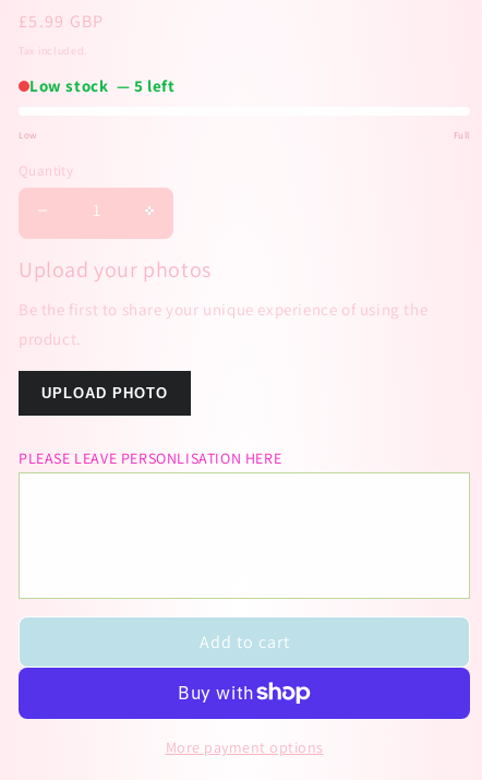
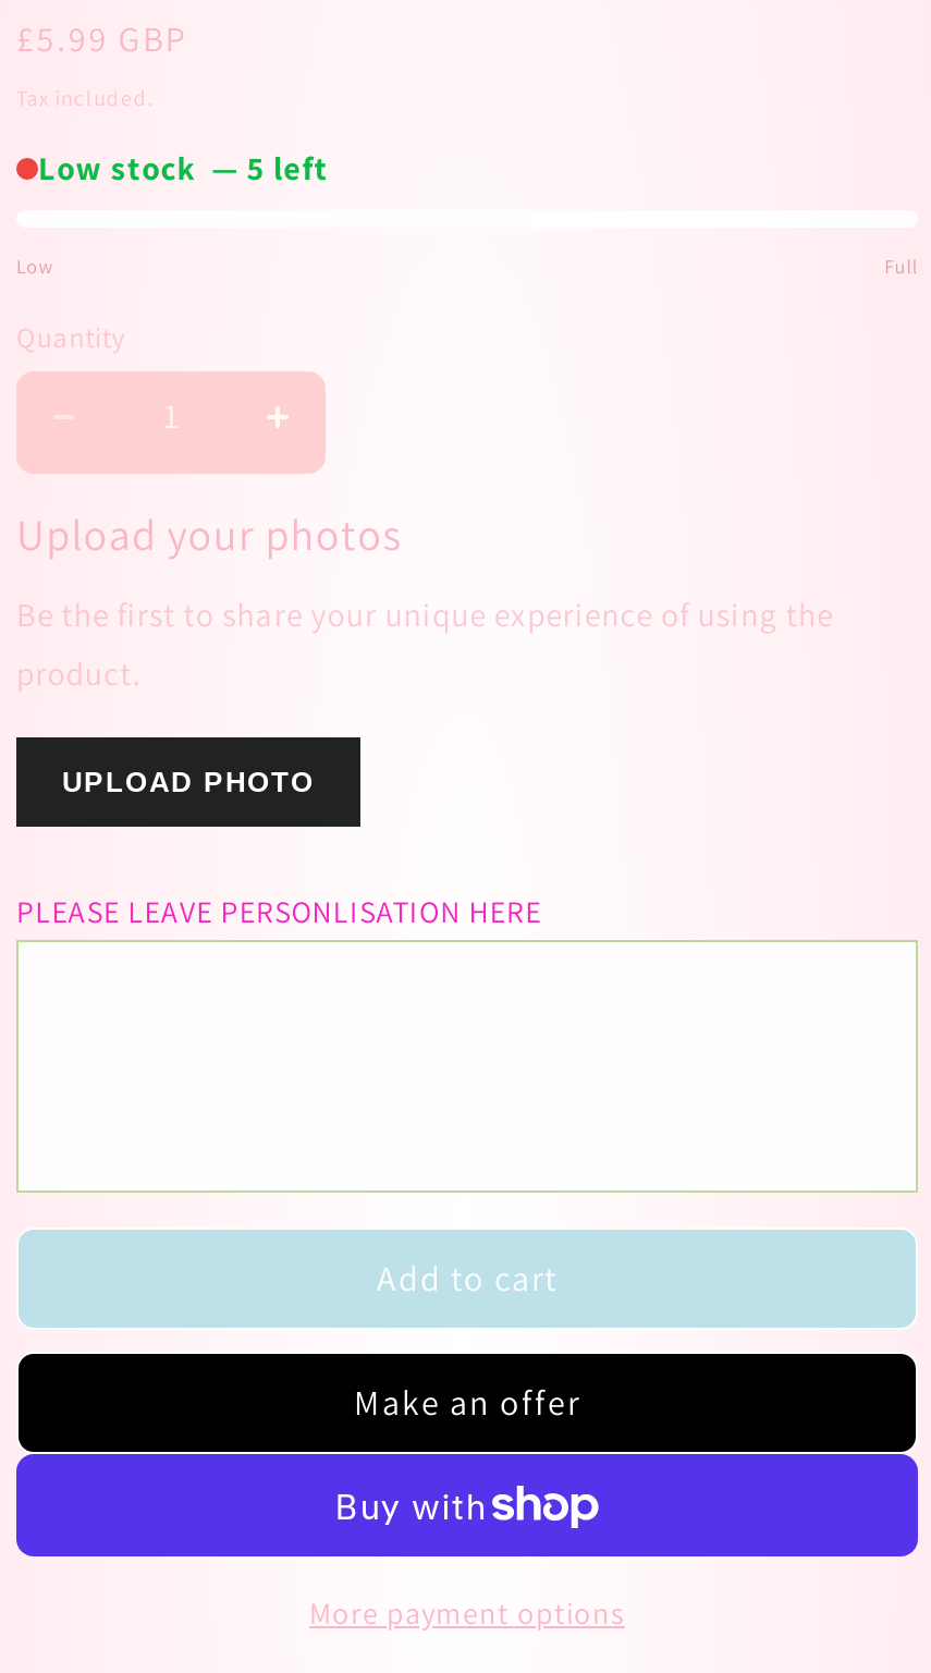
+ Make an offer
